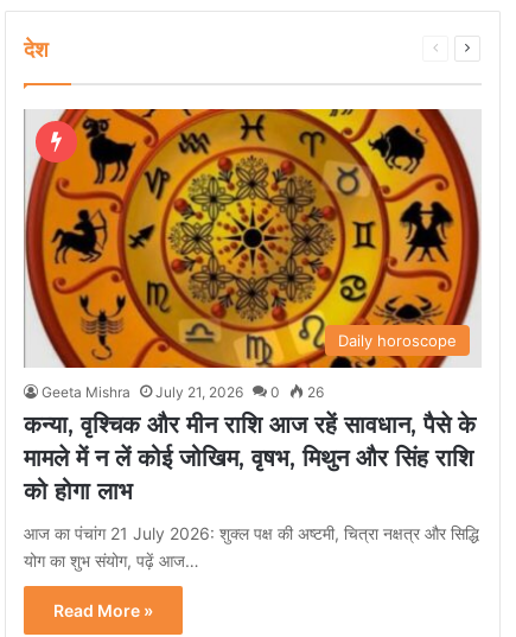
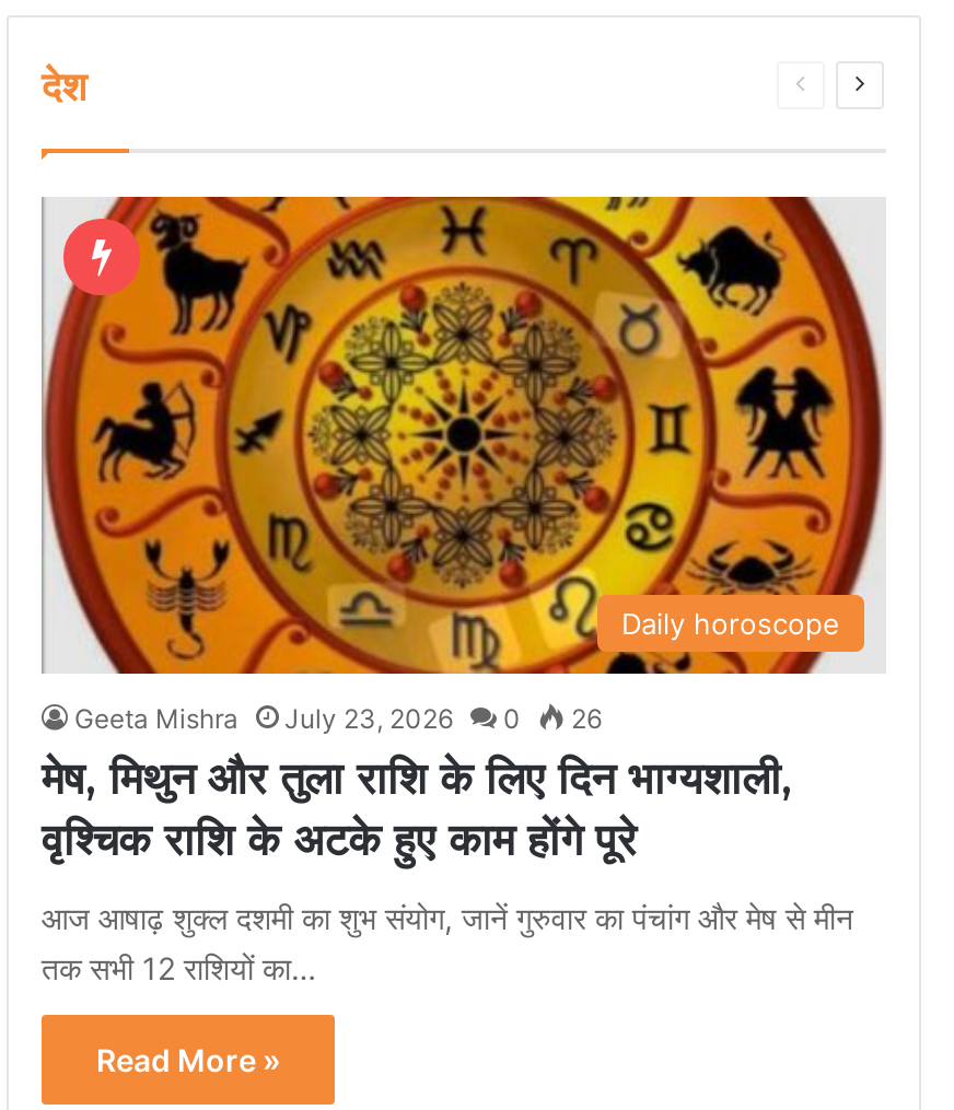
- Geeta Mishra July 21, 2026 0 26
+ Geeta Mishra July 23, 2026 0 26

- कन्या, वृश्चिक और मीन राशि आज रहें सावधान, पैसे के
- मामले में न लें कोई जोखिम, वृषभ, मिथुन और सिंह राशि
- को होगा लाभ
+ मेष, मिथुन और तुला राशि के लिए दिन भाग्यशाली,
+ वृश्चिक राशि के अटके हुए काम होंगे पूरे

- आज का पंचांग 21 July 2026: शुक्ल पक्ष की अष्टमी, चित्रा नक्षत्र और सिद्धि
- योग का शुभ संयोग, पढ़ें आज…
+ आज आषाढ़ शुक्ल दशमी का शुभ संयोग, जानें गुरुवार का पंचांग और मेष से मीन
+ तक सभी 12 राशियों का…
